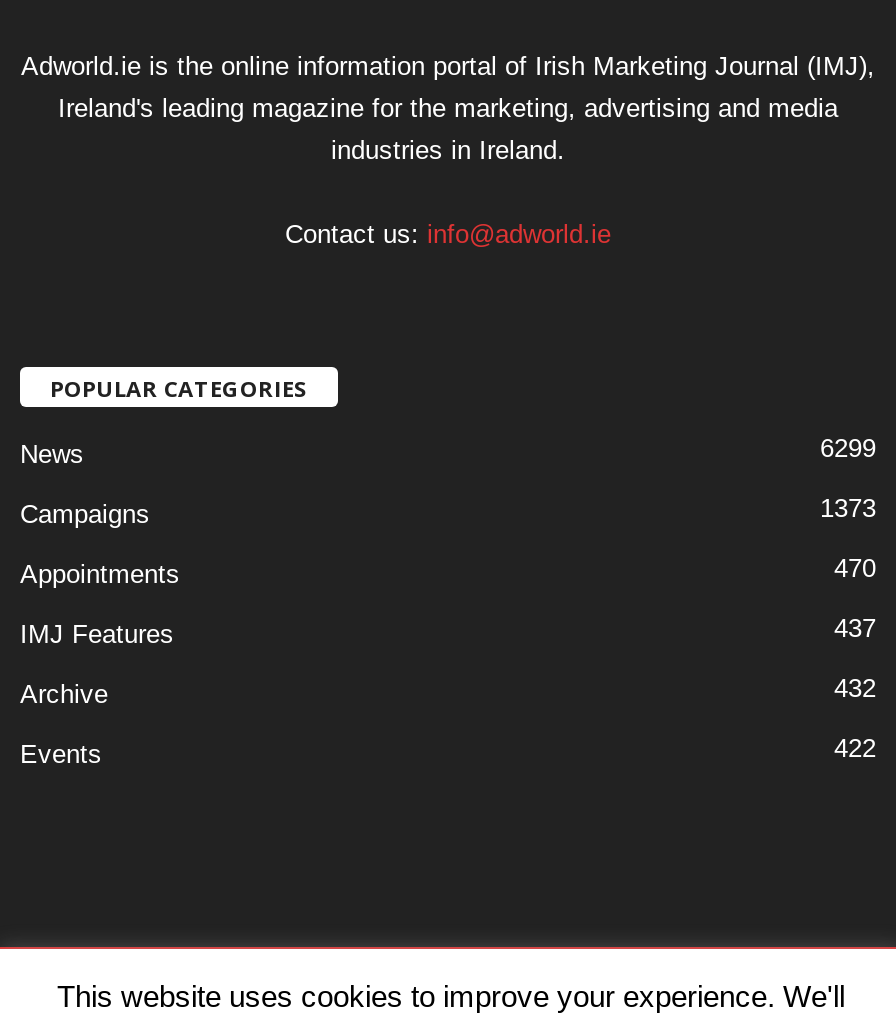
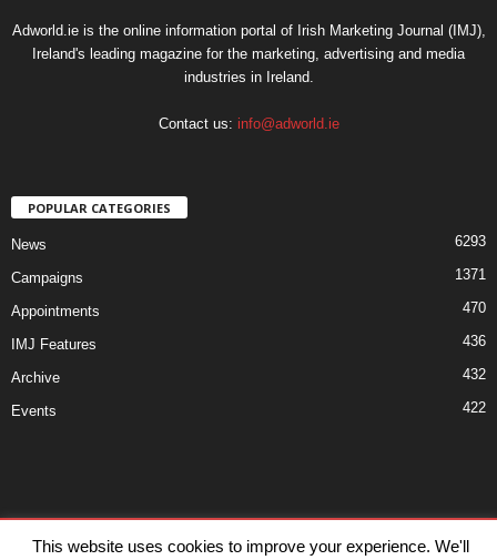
- 6299
+ 6293

- 1373
+ 1371

- 437
+ 436
